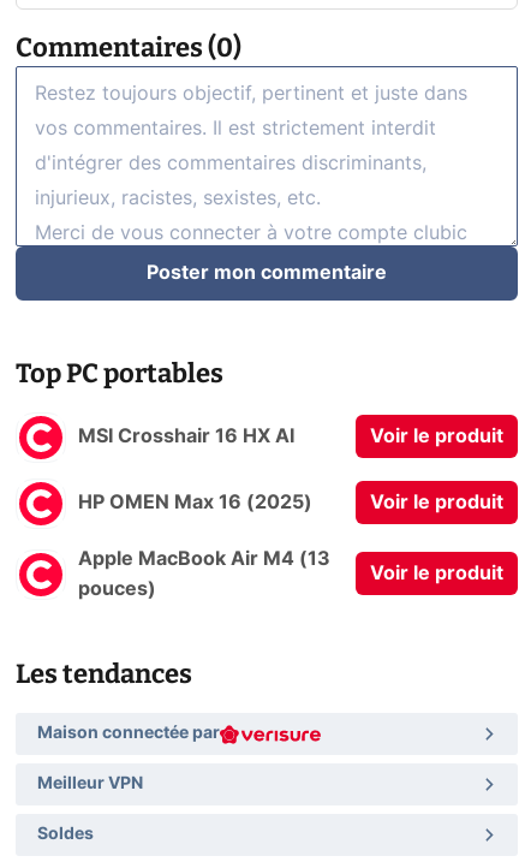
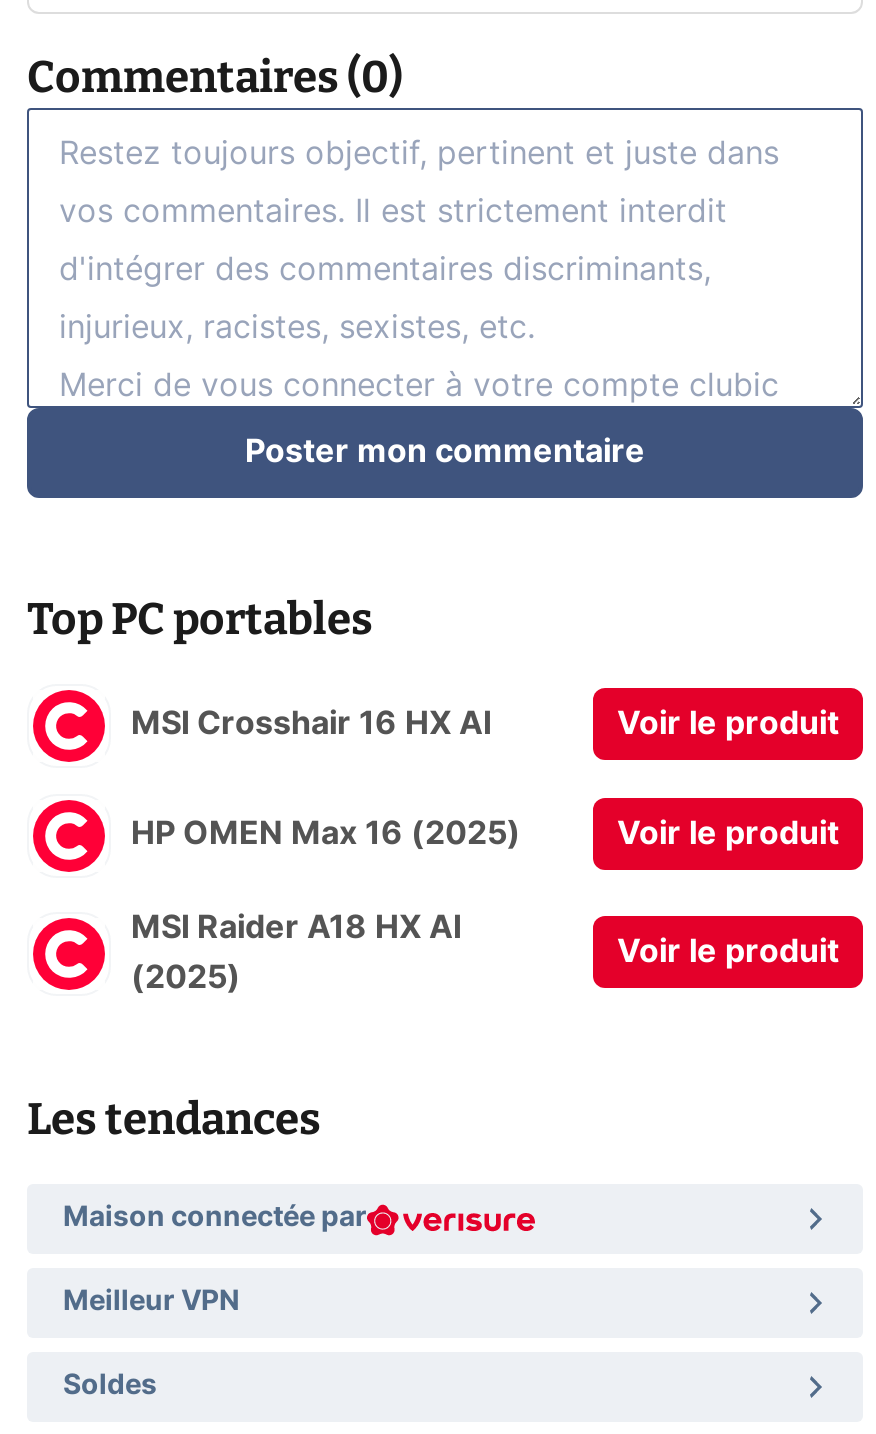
- Apple MacBook Air M4 (13
+ MSI Raider A18 HX AI

- pouces)
+ (2025)
